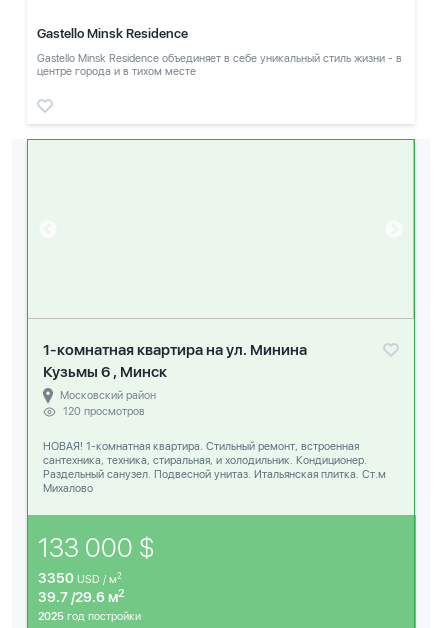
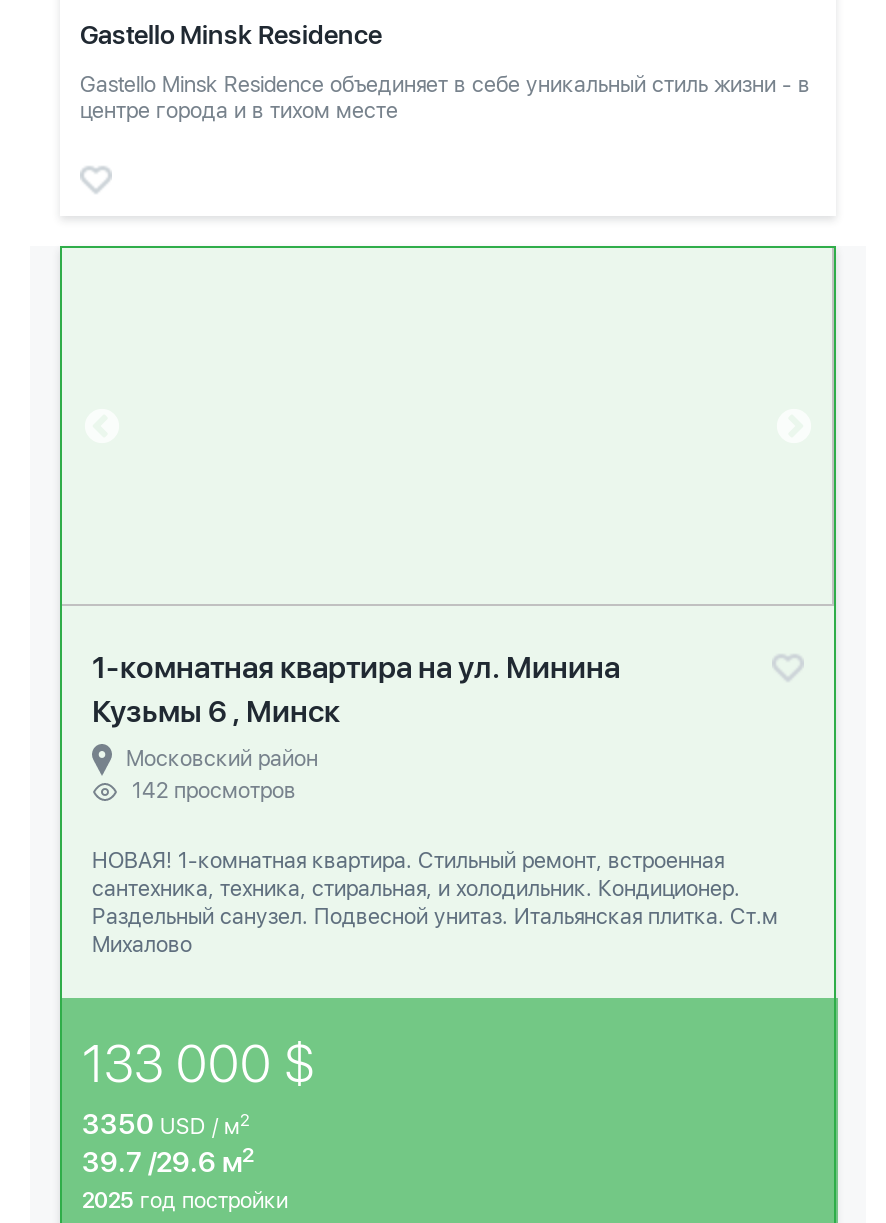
- 120 просмотров
+ 142 просмотров
